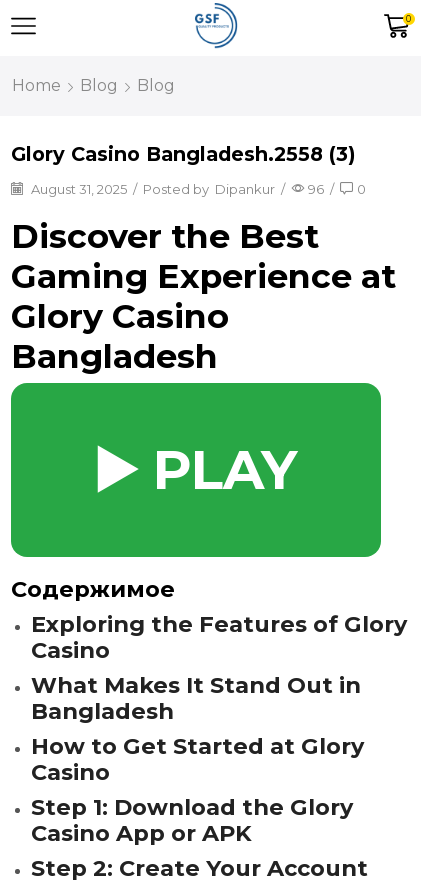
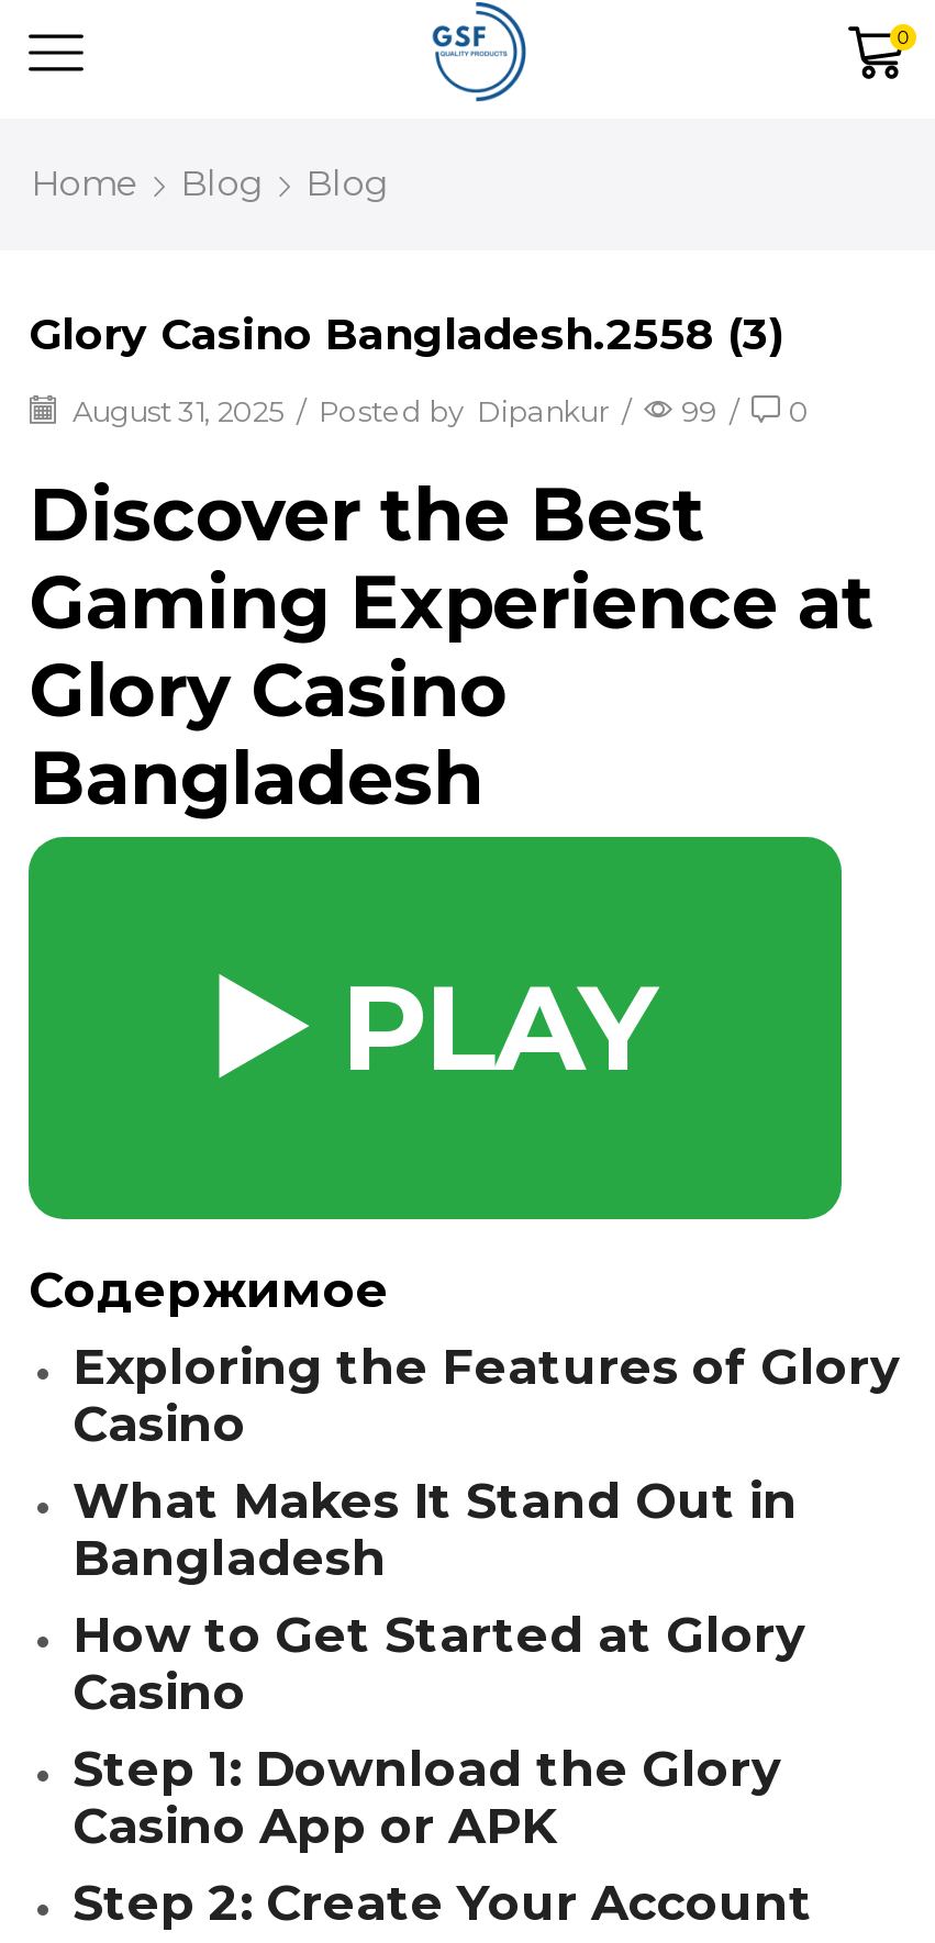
- 96 /
+ 99 /
